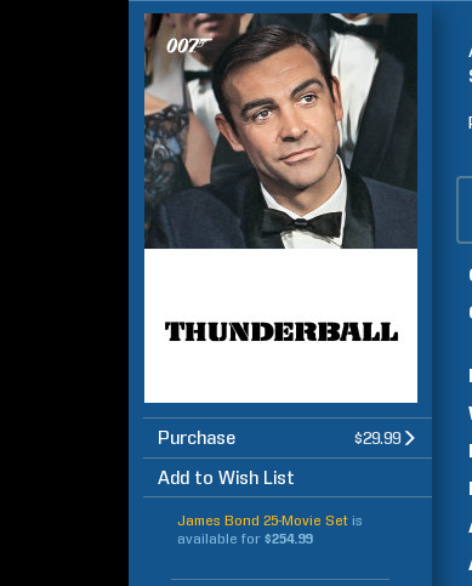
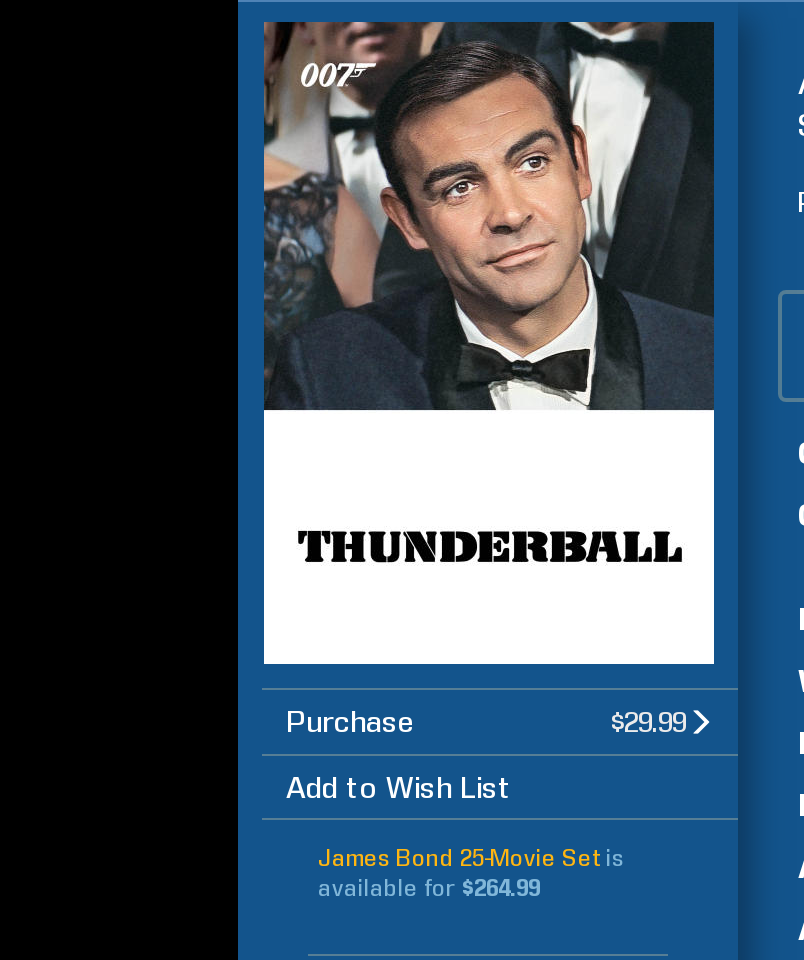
- available for $254.99
+ available for $264.99
